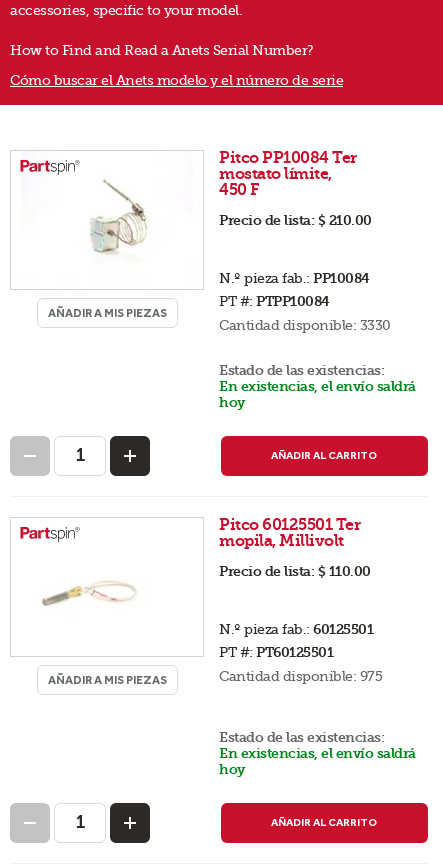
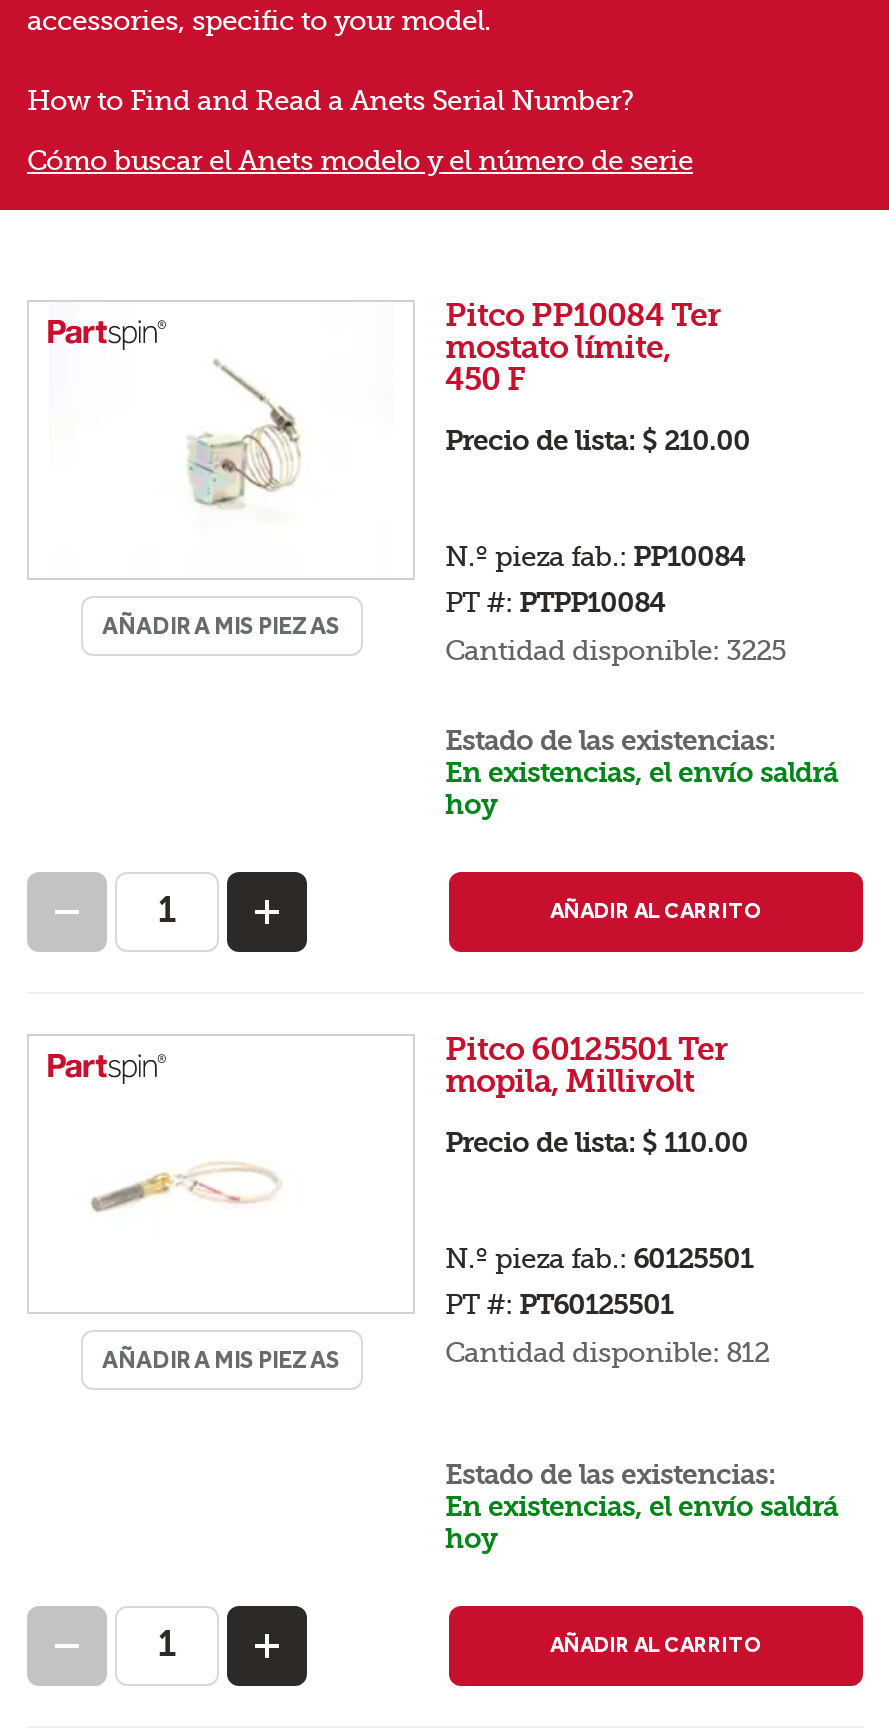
- Cantidad disponible: 3330
+ Cantidad disponible: 3225

- Cantidad disponible: 975
+ Cantidad disponible: 812
